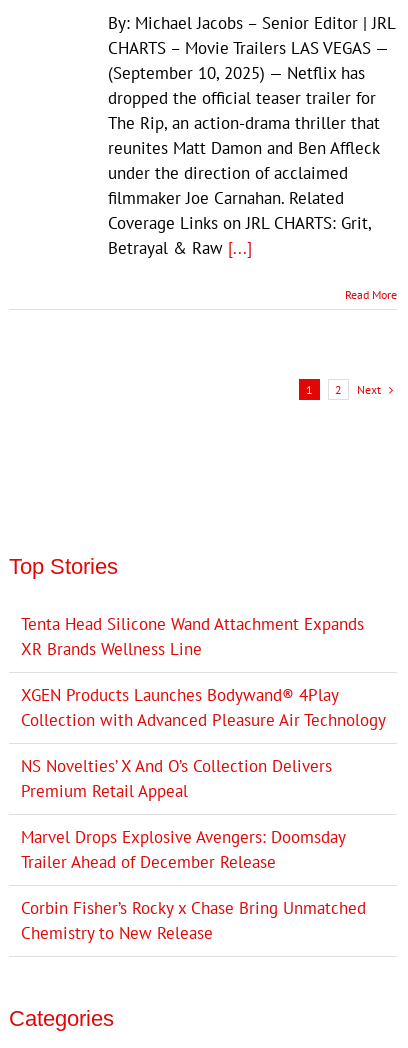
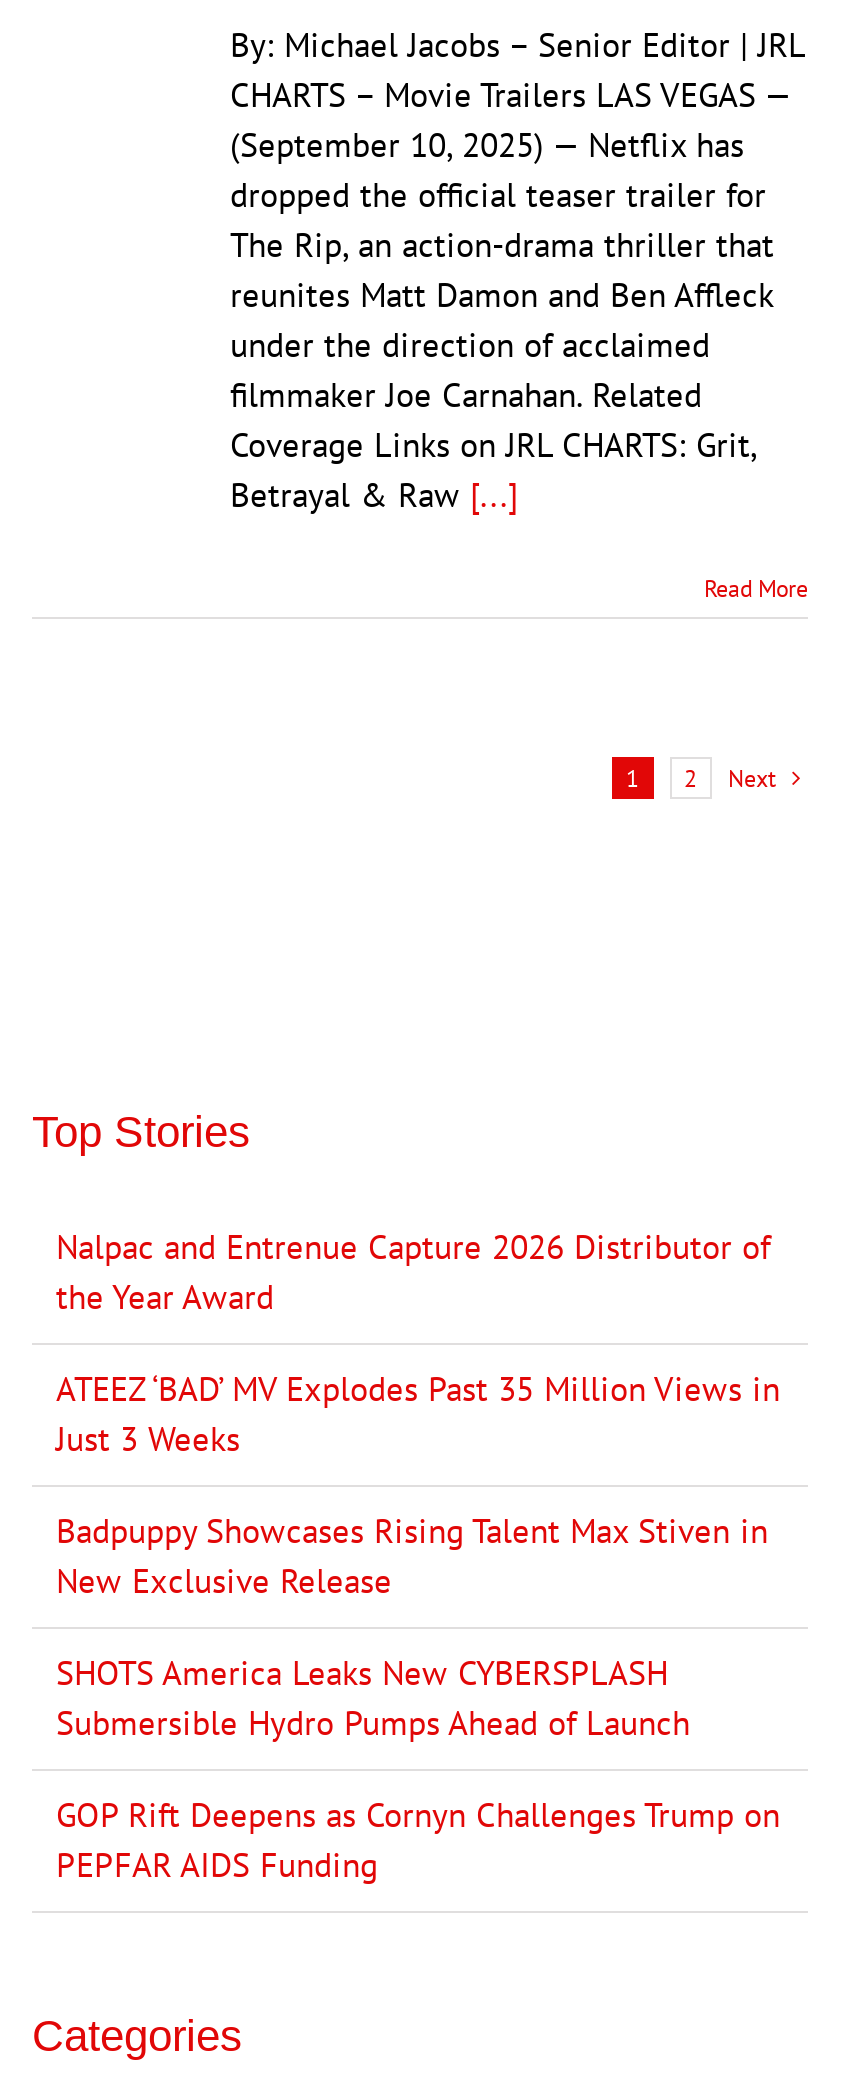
- Tenta Head Silicone Wand Attachment Expands
- XR Brands Wellness Line
+ Nalpac and Entrenue Capture 2026 Distributor of
+ the Year Award

- XGEN Products Launches Bodywand® 4Play
- Collection with Advanced Pleasure Air Technology
+ ATEEZ ‘BAD’ MV Explodes Past 35 Million Views in
+ Just 3 Weeks

- NS Novelties’ X And O’s Collection Delivers
- Premium Retail Appeal
+ Badpuppy Showcases Rising Talent Max Stiven in
+ New Exclusive Release

- Marvel Drops Explosive Avengers: Doomsday
- Trailer Ahead of December Release
+ SHOTS America Leaks New CYBERSPLASH
+ Submersible Hydro Pumps Ahead of Launch

- Corbin Fisher’s Rocky x Chase Bring Unmatched
- Chemistry to New Release
+ GOP Rift Deepens as Cornyn Challenges Trump on
+ PEPFAR AIDS Funding
